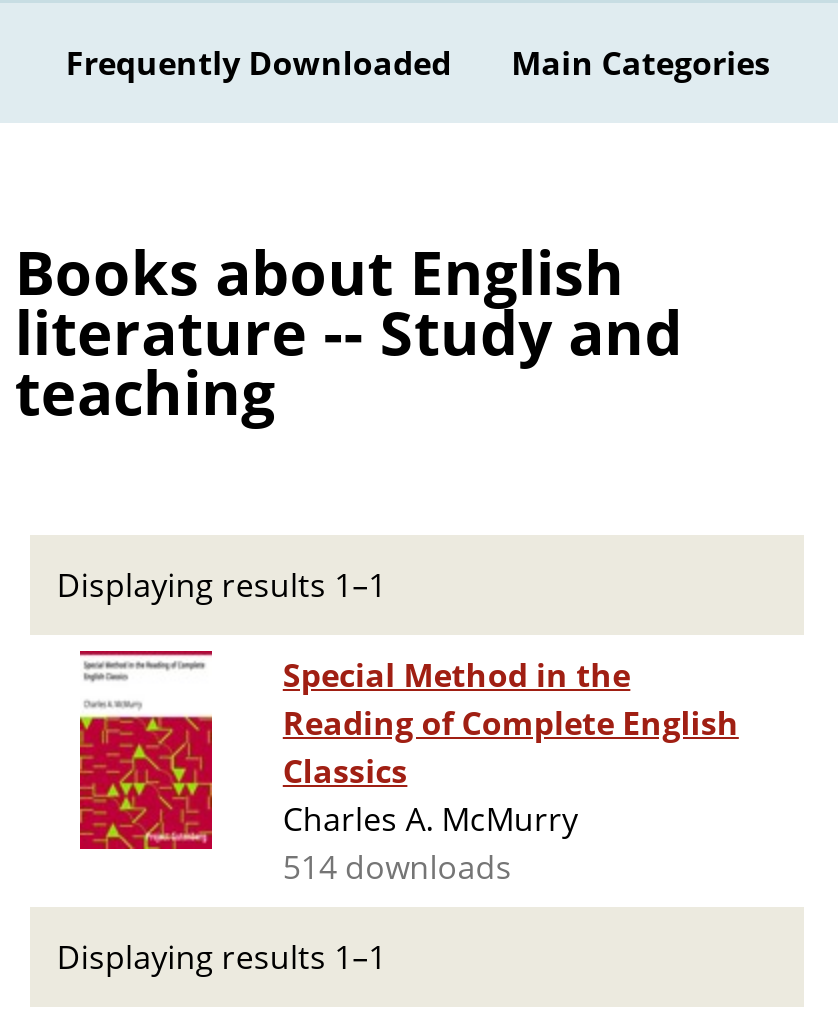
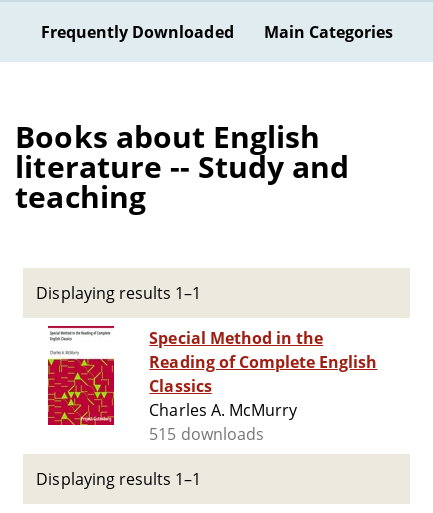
- 514 downloads
+ 515 downloads
